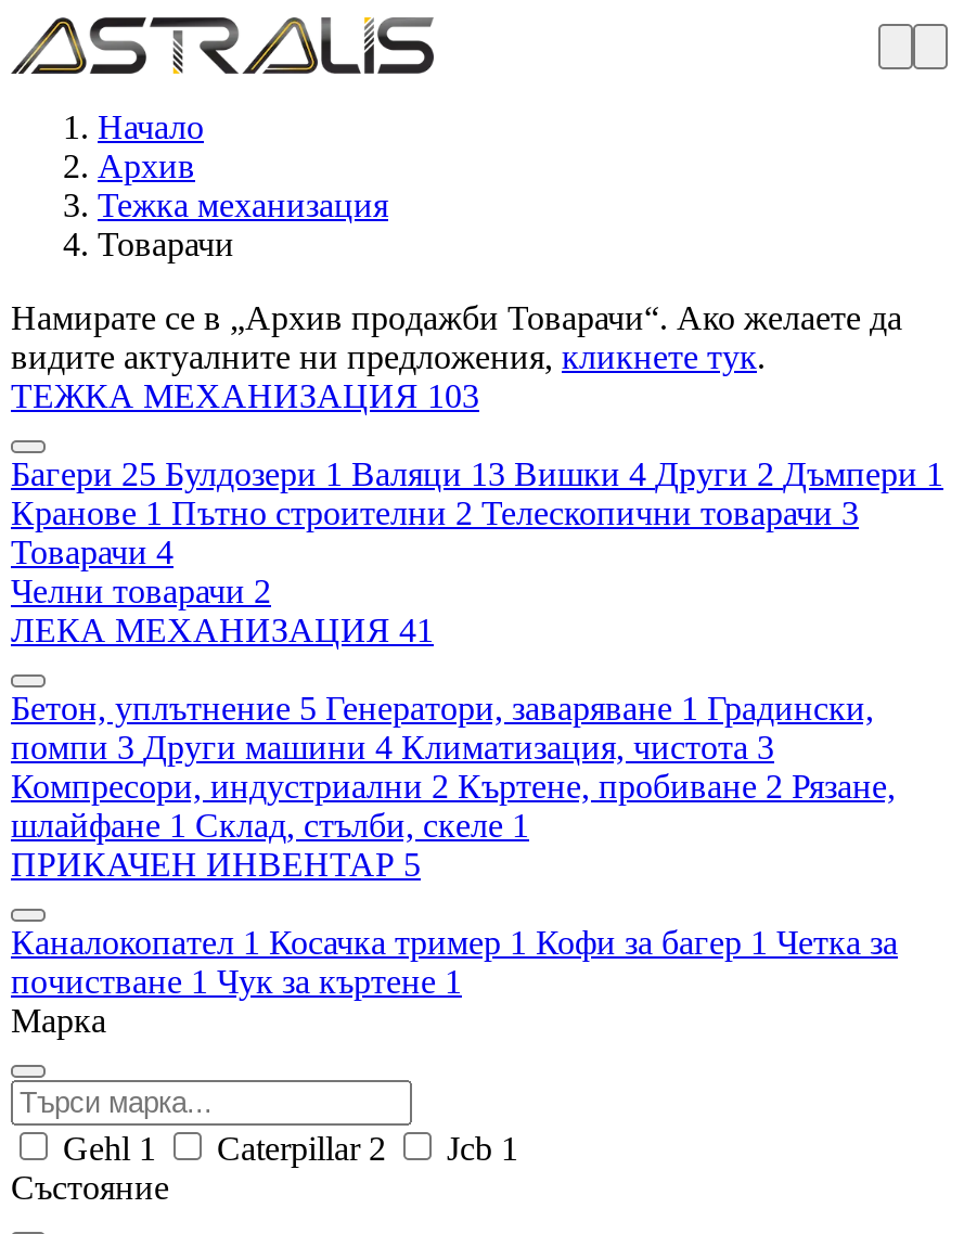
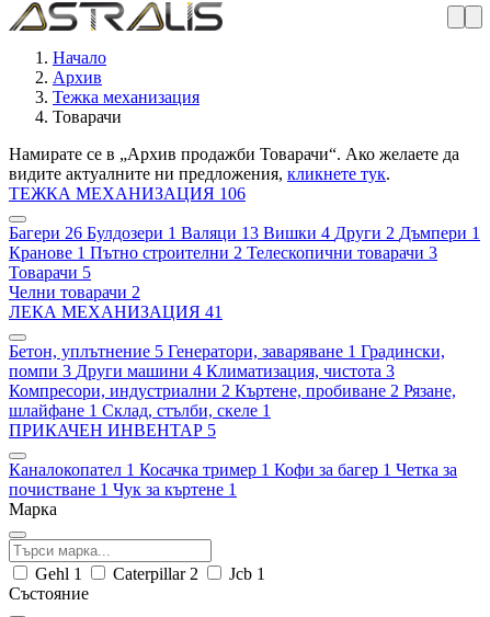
- ТЕЖКА МЕХАНИЗАЦИЯ 103
+ ТЕЖКА МЕХАНИЗАЦИЯ 106

- Багери 25 Булдозери 1 Валяци 13 Вишки 4 Други 2 Дъмпери 1
+ Багери 26 Булдозери 1 Валяци 13 Вишки 4 Други 2 Дъмпери 1

- Товарачи 4
+ Товарачи 5
